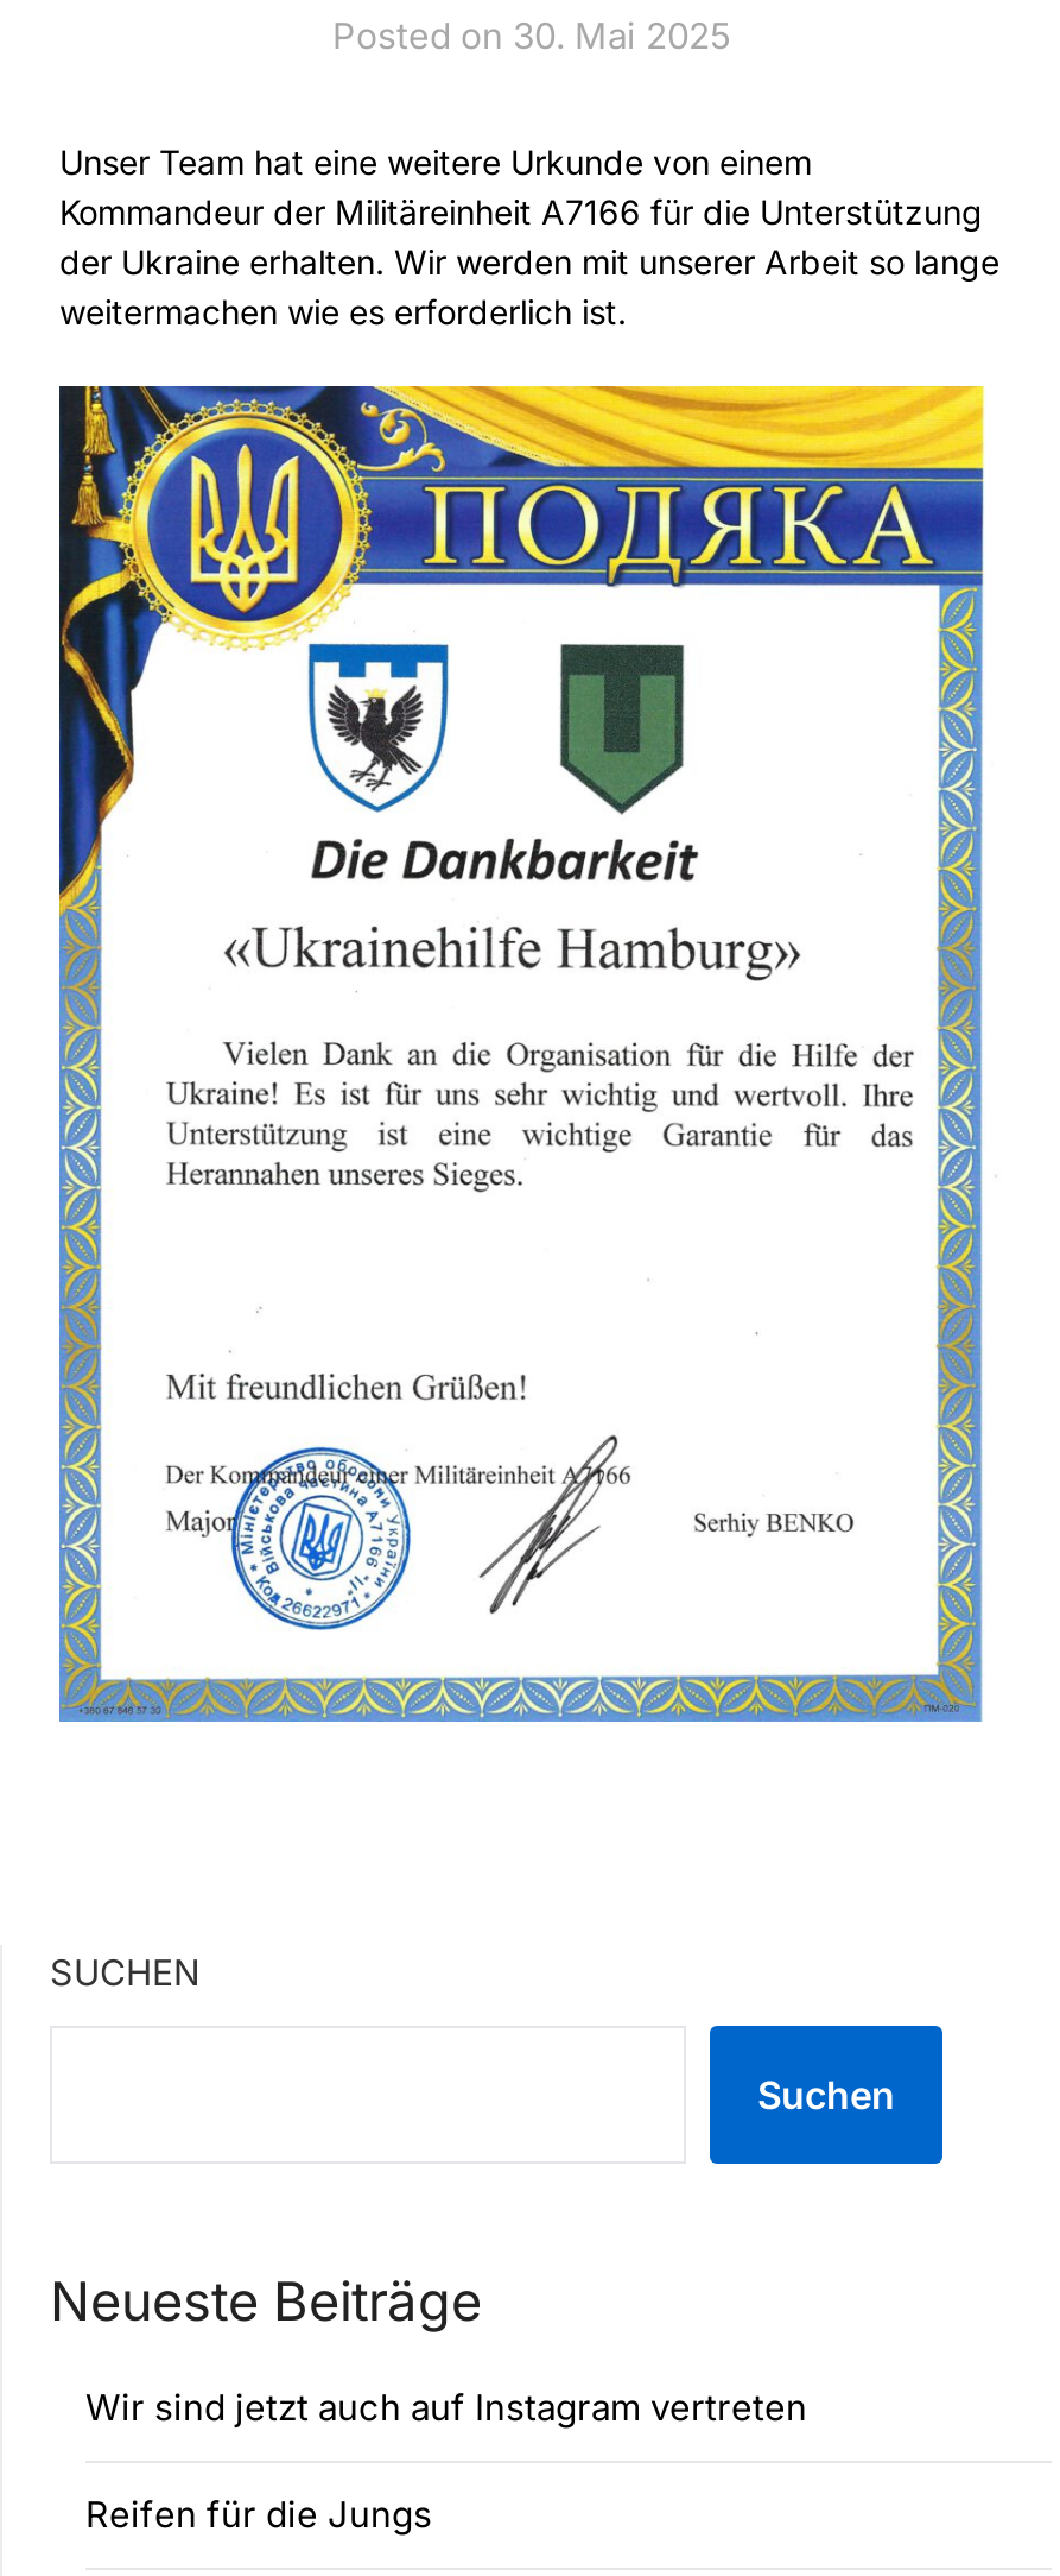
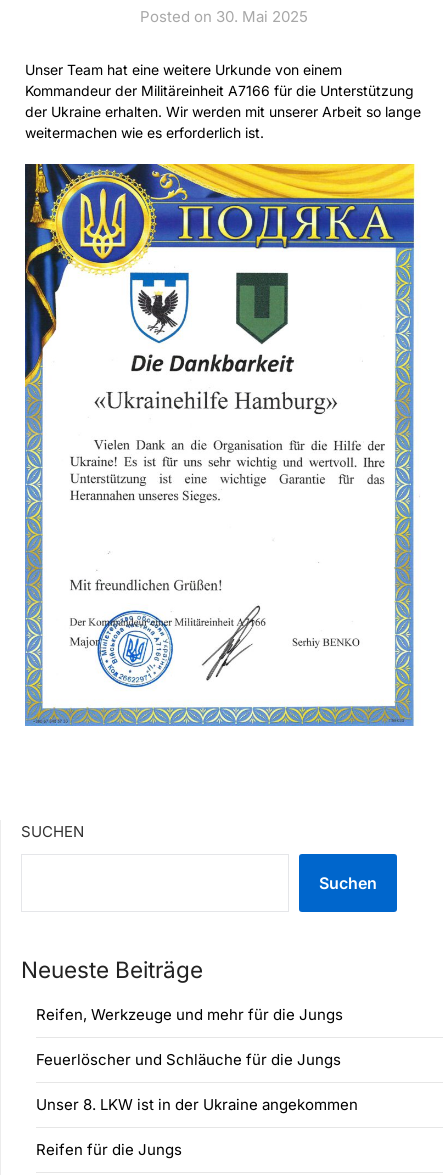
- Wir sind jetzt auch auf Instagram vertreten
+ Reifen, Werkzeuge und mehr für die Jungs
+ Feuerlöscher und Schläuche für die Jungs
+ Unser 8. LKW ist in der Ukraine angekommen
